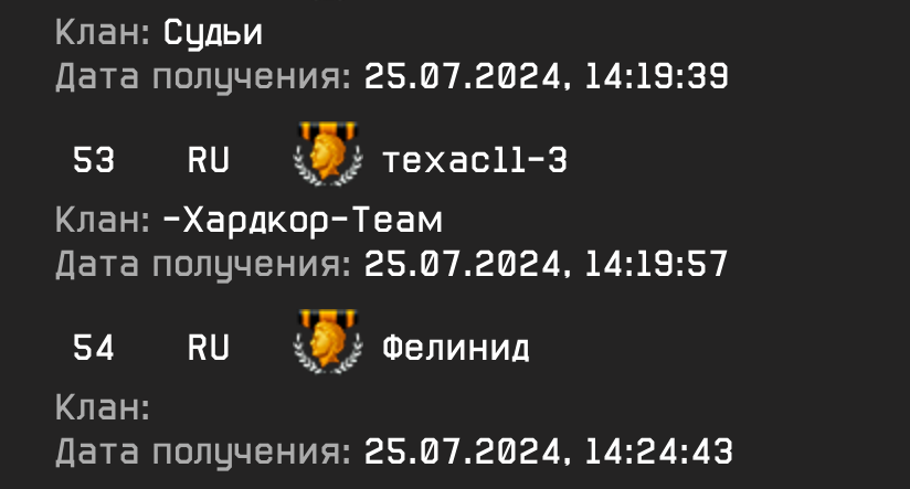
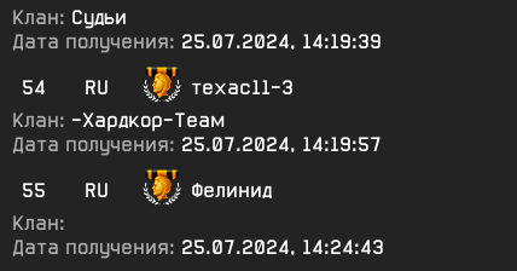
- 53 RU
+ 54 RU

- 54 RU
+ 55 RU
